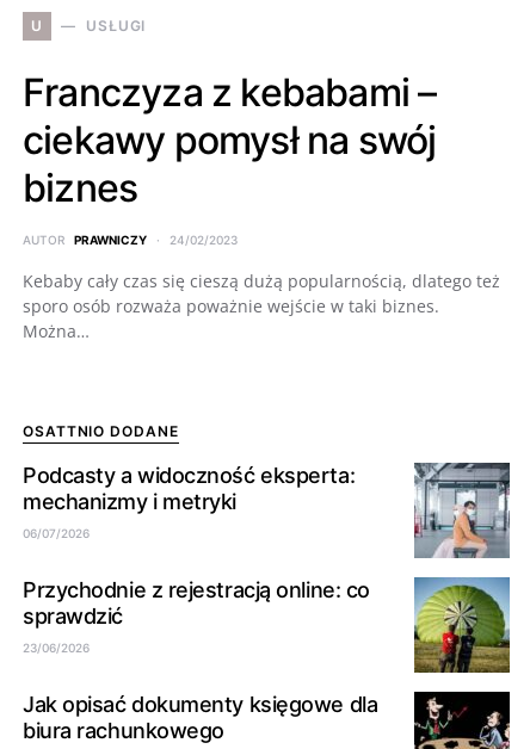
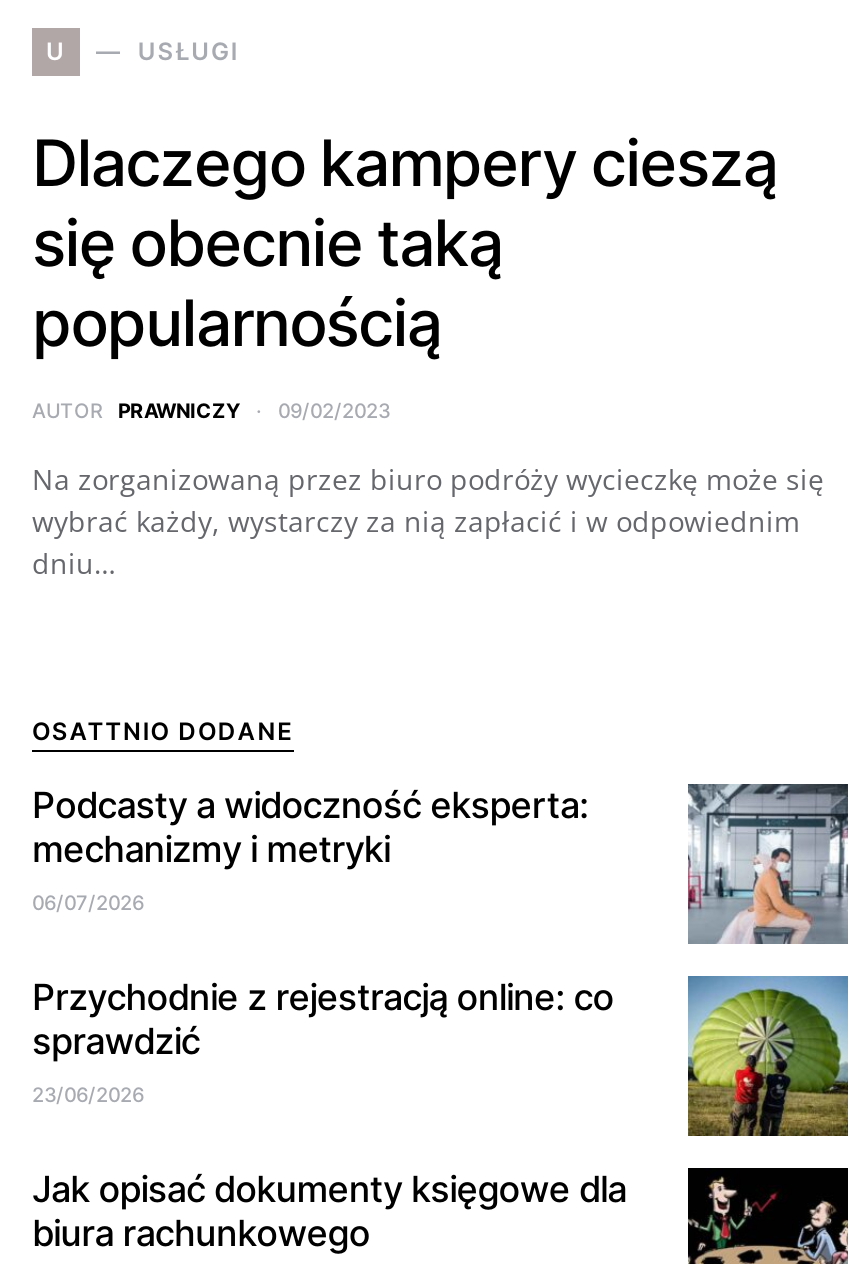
- Franczyza z kebabami –
- ciekawy pomysł na swój
- biznes
+ Dlaczego kampery cieszą
+ się obecnie taką
+ popularnością

- AUTOR PRAWNICZY 24/02/2023
+ AUTOR PRAWNICZY 09/02/2023

- Kebaby cały czas się cieszą dużą popularnością, dlatego też
- sporo osób rozważa poważnie wejście w taki biznes.
- Można…
+ Na zorganizowaną przez biuro podróży wycieczkę może się
+ wybrać każdy, wystarczy za nią zapłacić i w odpowiednim
+ dniu…
